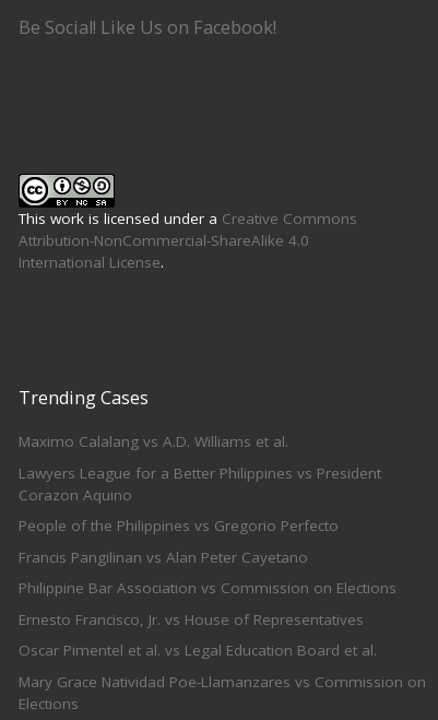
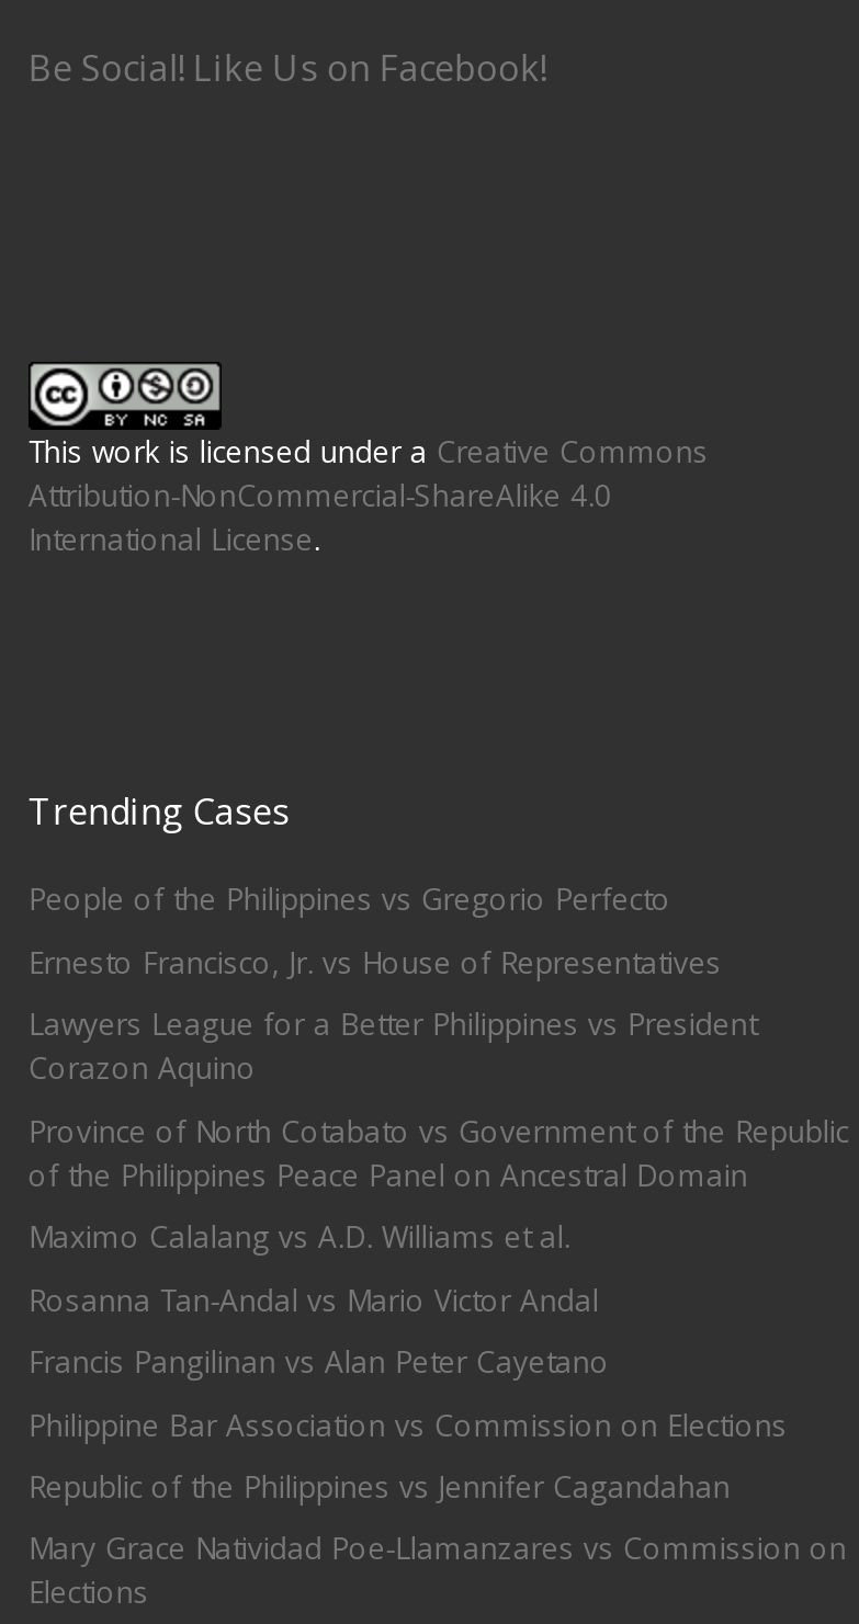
moved down: Maximo Calalang vs A.D. Williams et al.

+ Province of North Cotabato vs Government of the Republic
+ of the Philippines Peace Panel on Ancestral Domain
+ Rosanna Tan-Andal vs Mario Victor Andal

moved up: People of the Philippines vs Gregorio Perfecto

moved down: Francis Pangilinan vs Alan Peter Cayetano | Philippine Bar Association vs Commission on Elections

moved up: Ernesto Francisco, Jr. vs House of Representatives

- Oscar Pimentel et al. vs Legal Education Board et al.
+ Republic of the Philippines vs Jennifer Cagandahan
